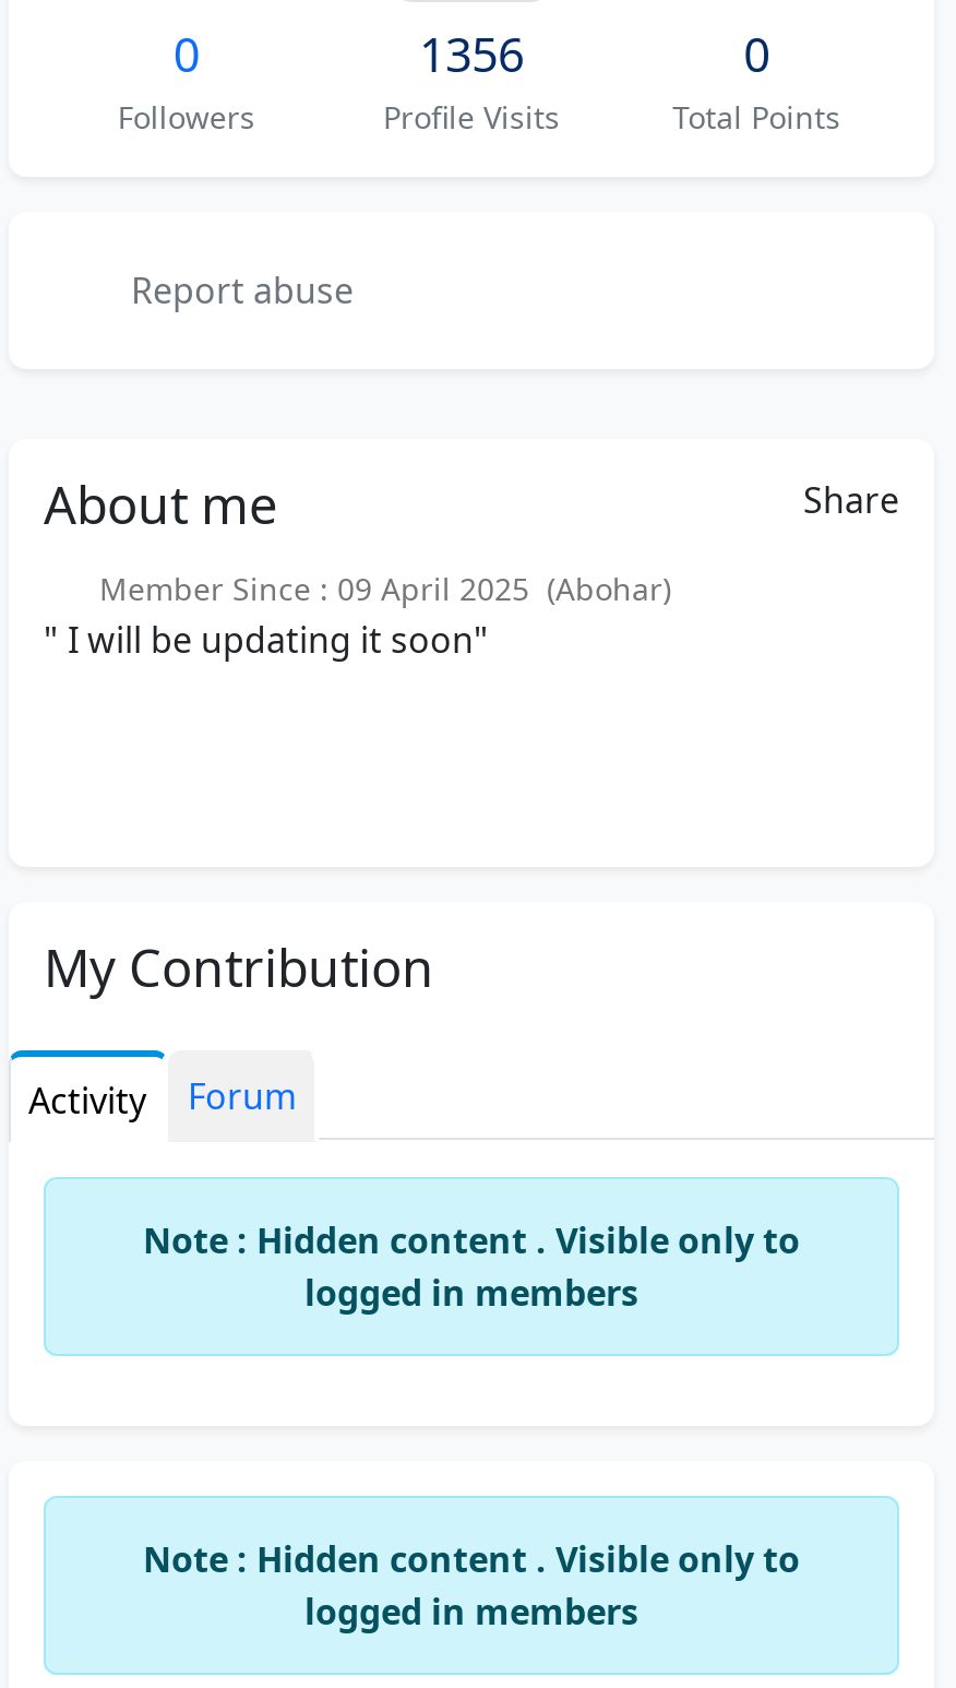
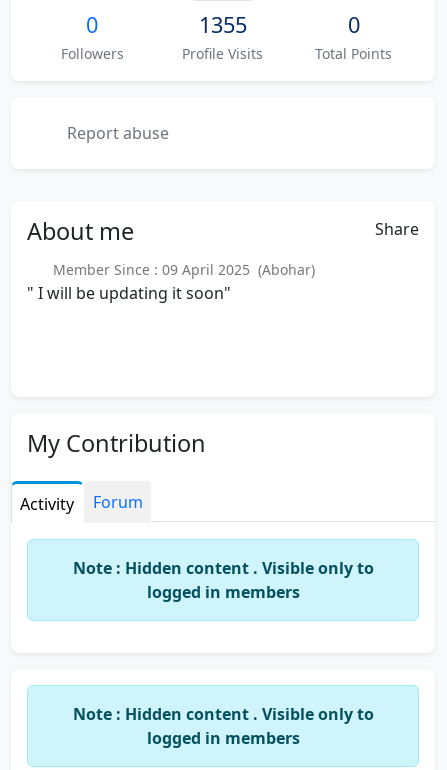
- 1356
+ 1355
